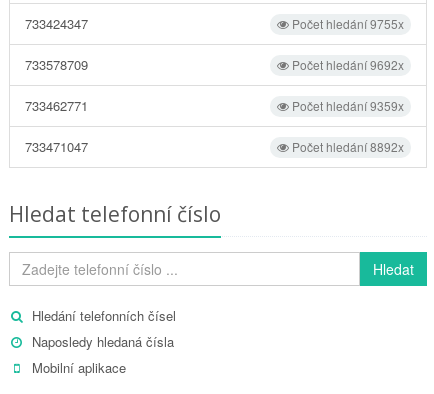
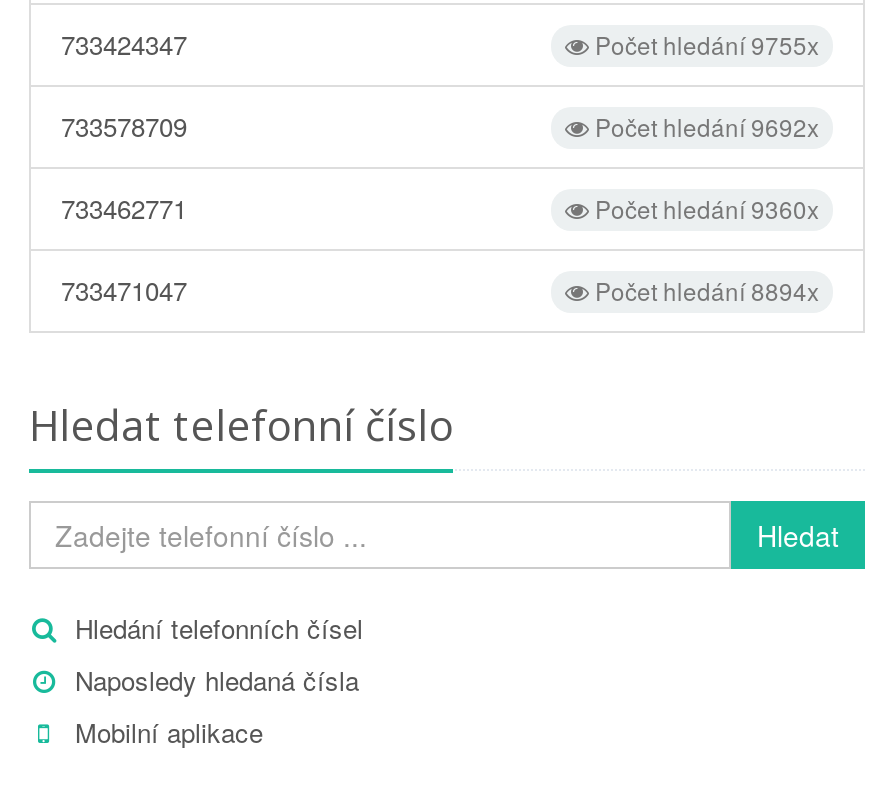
- Počet hledání 9359x
+ Počet hledání 9360x

- Počet hledání 8892x
+ Počet hledání 8894x
